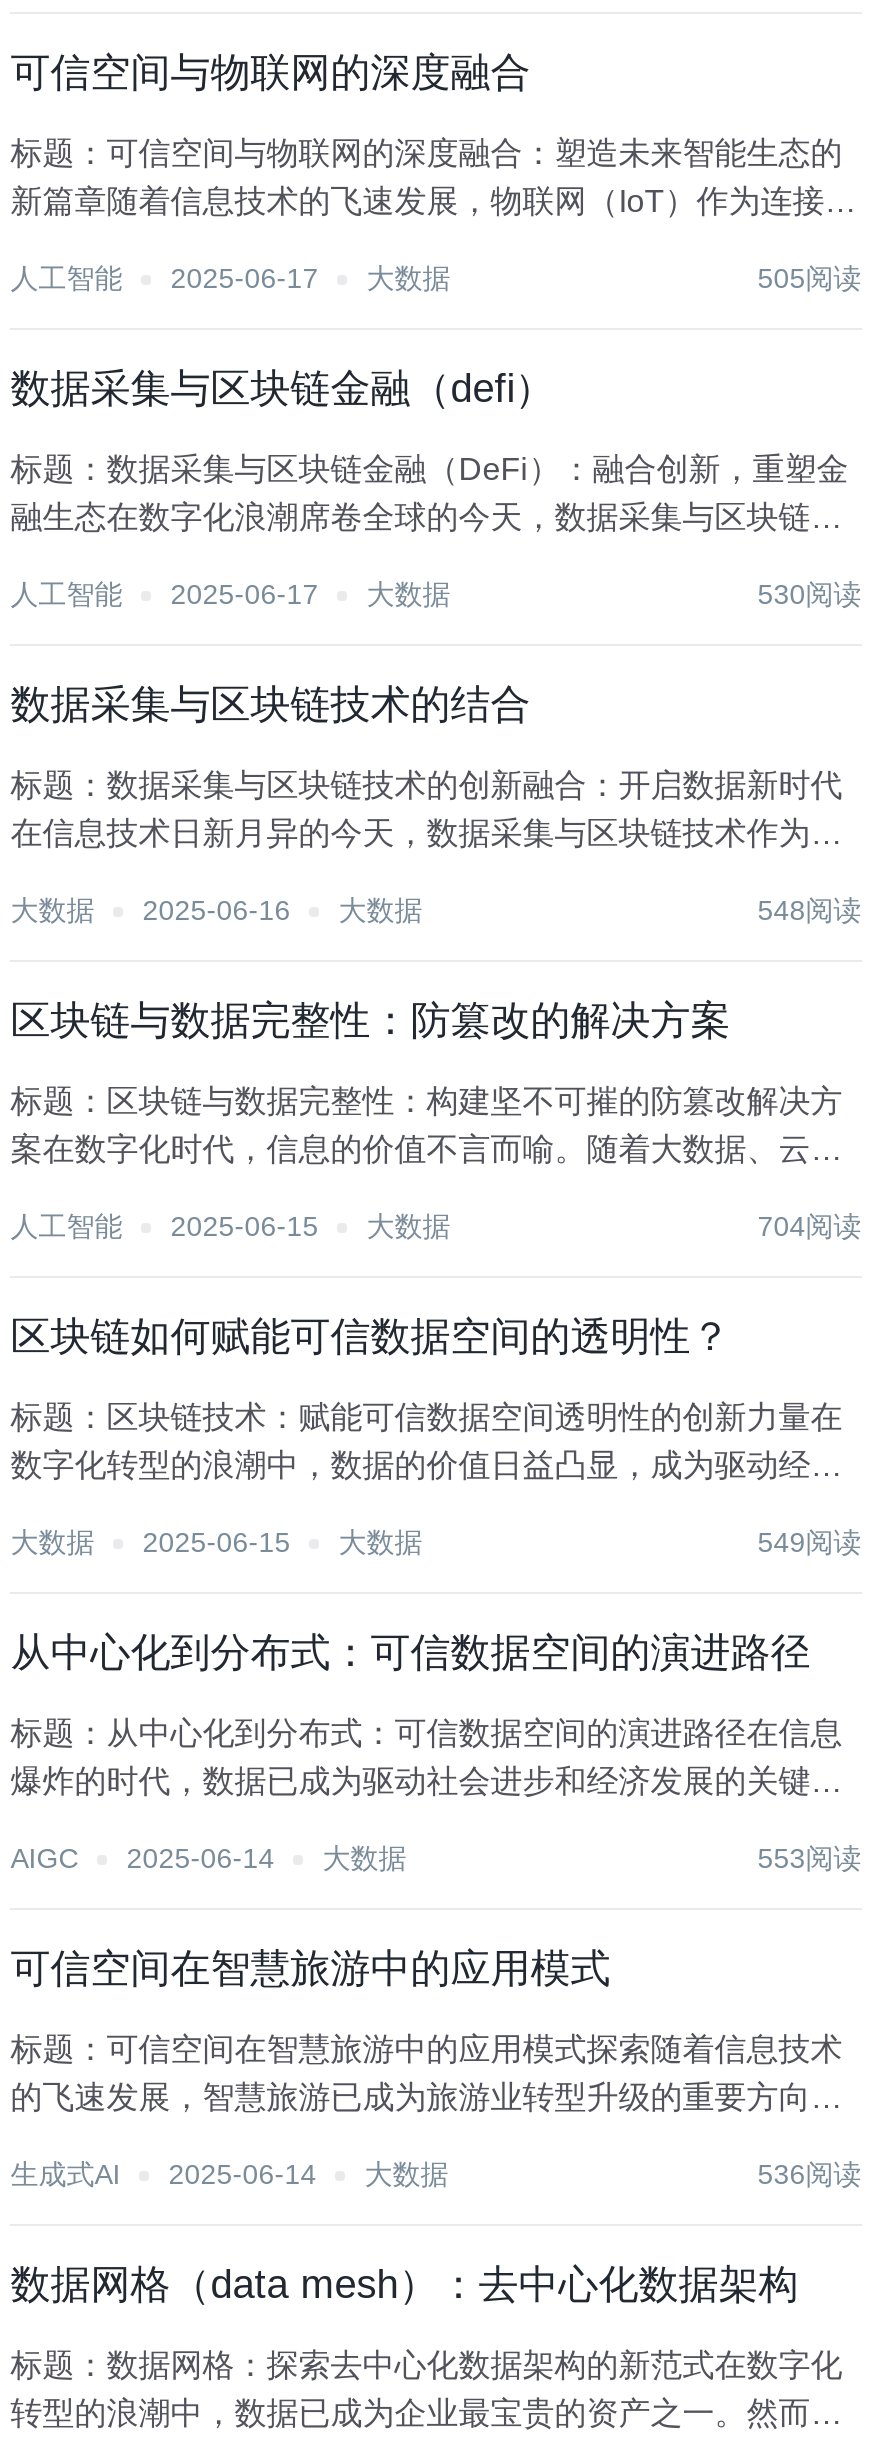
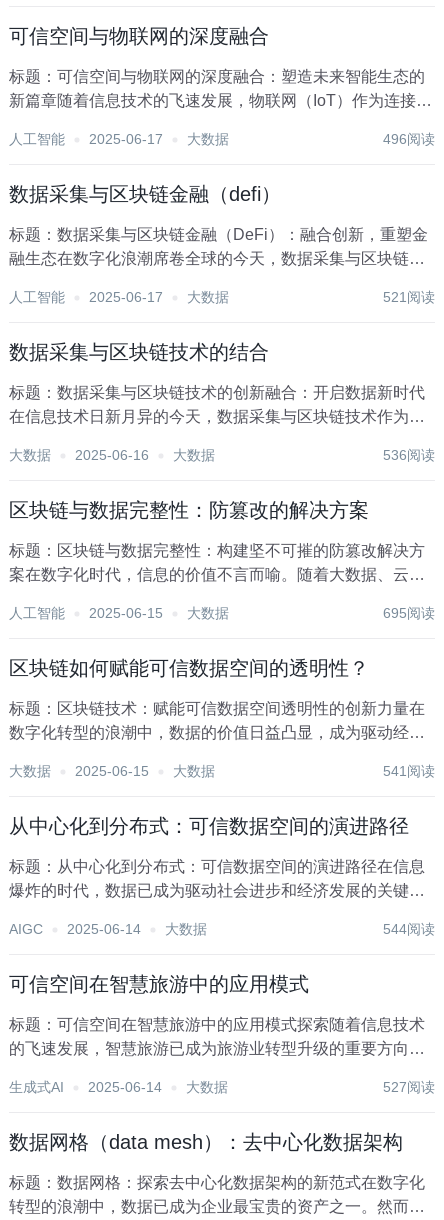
- 505阅读
+ 496阅读

- 530阅读
+ 521阅读

- 548阅读
+ 536阅读

- 704阅读
+ 695阅读

- 549阅读
+ 541阅读

- 553阅读
+ 544阅读

- 536阅读
+ 527阅读
